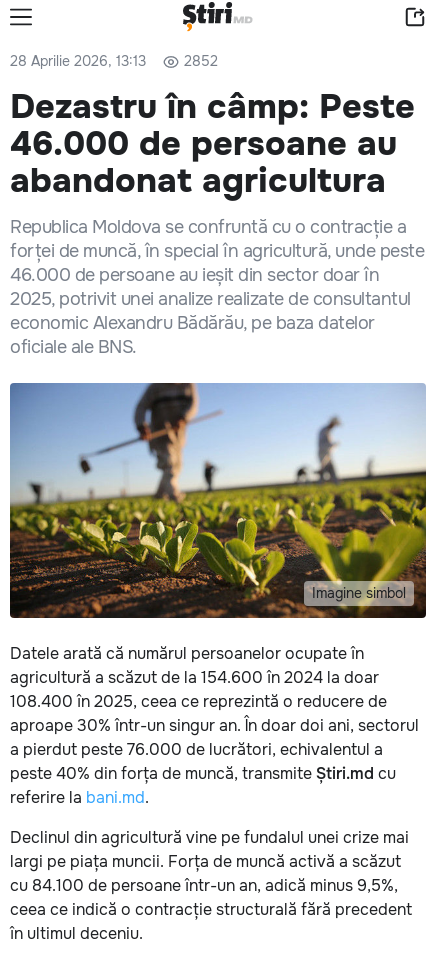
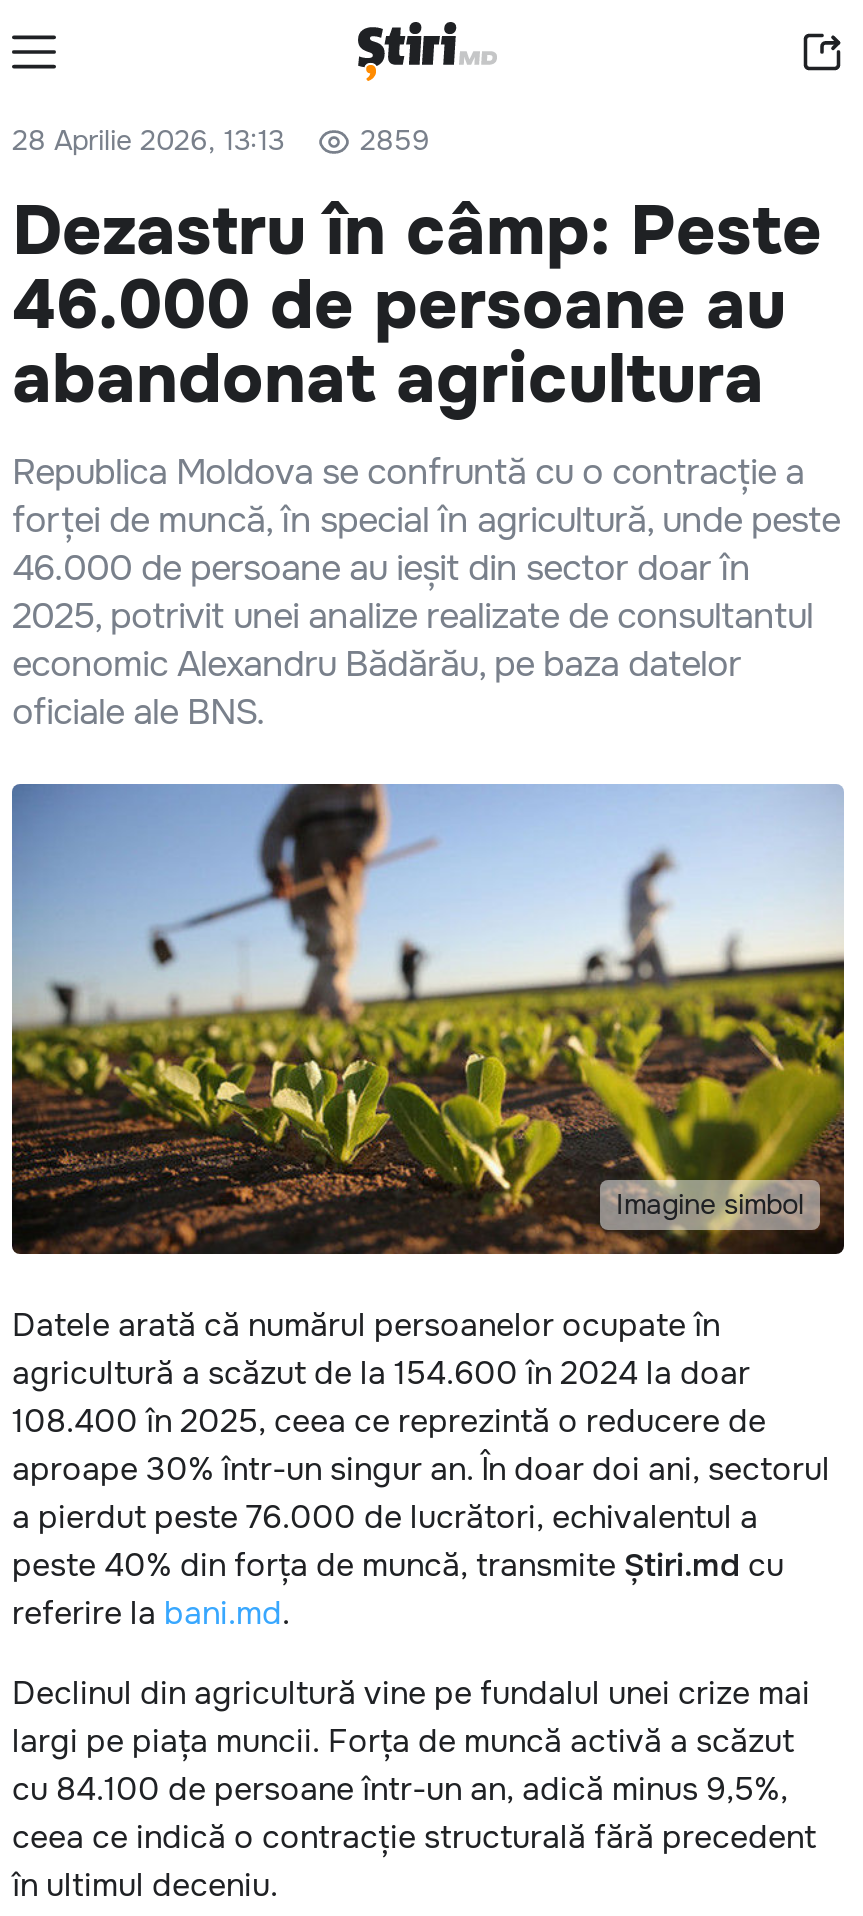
- 2852
+ 2859
